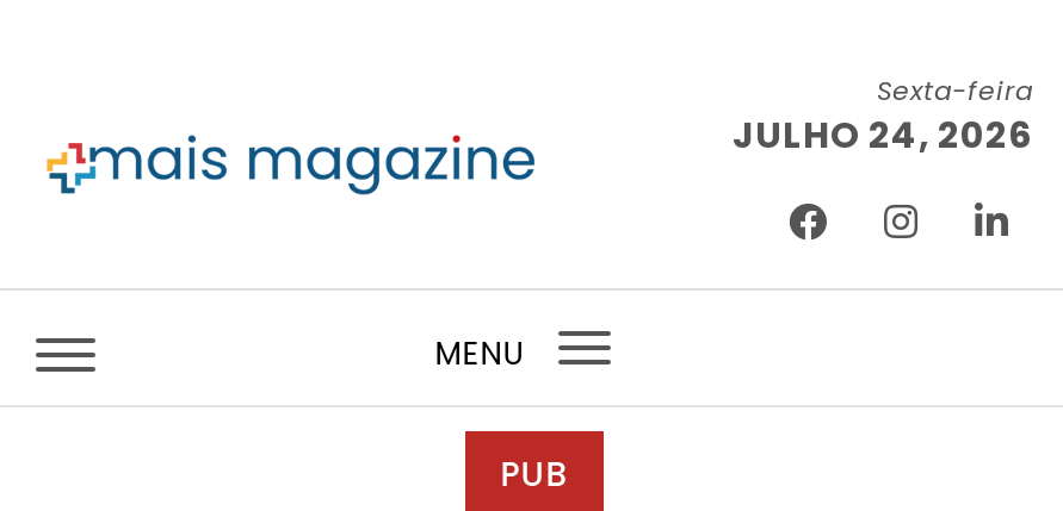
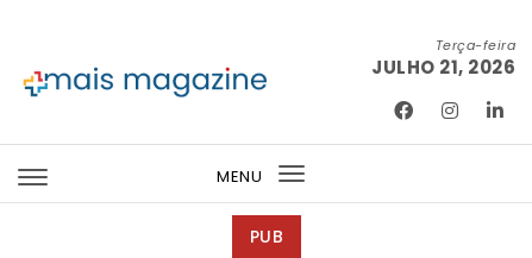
- Sexta-feira
- JULHO 24, 2026
+ Terça-feira
+ JULHO 21, 2026
